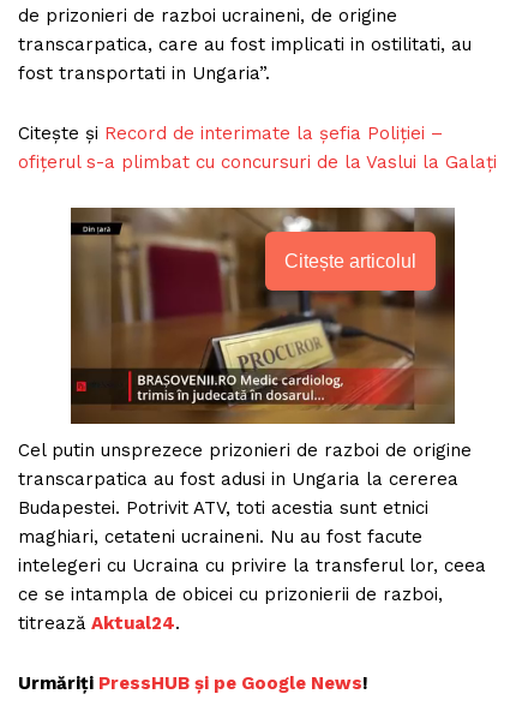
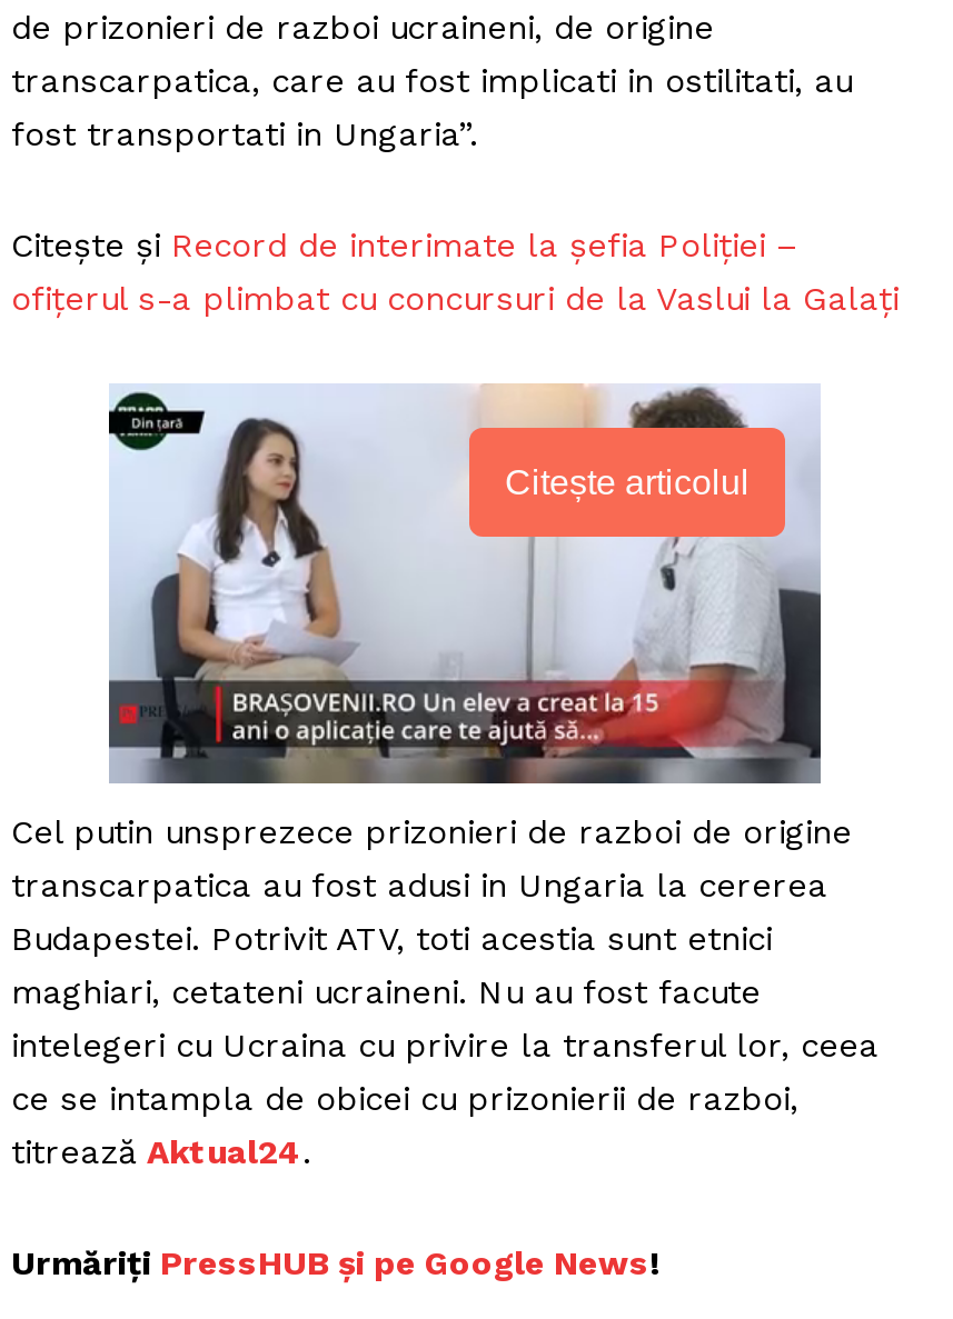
- [image]
+ [image]
